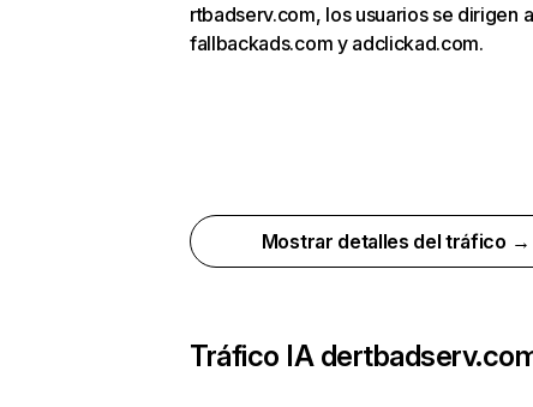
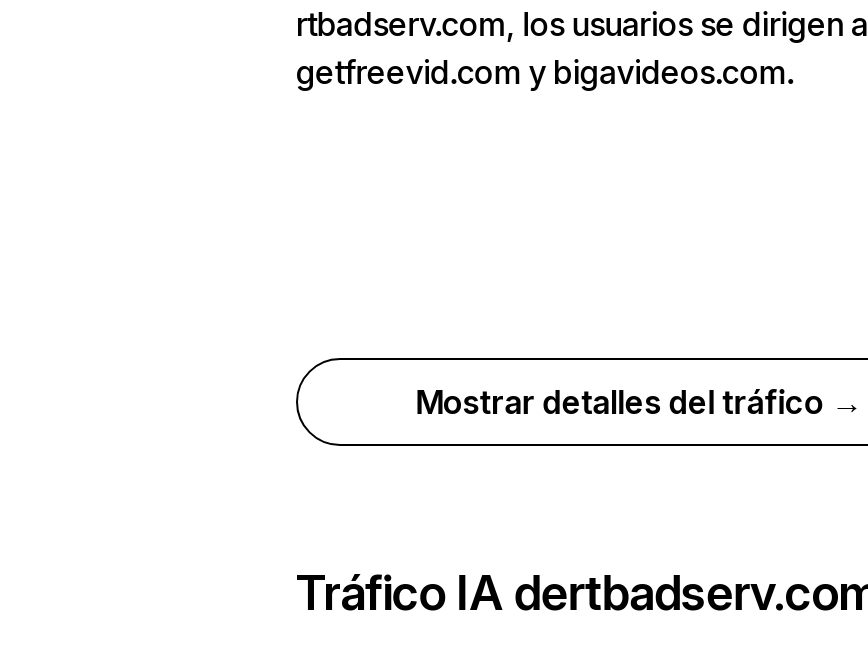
- fallbackads.com y adclickad.com.
+ getfreevid.com y bigavideos.com.
